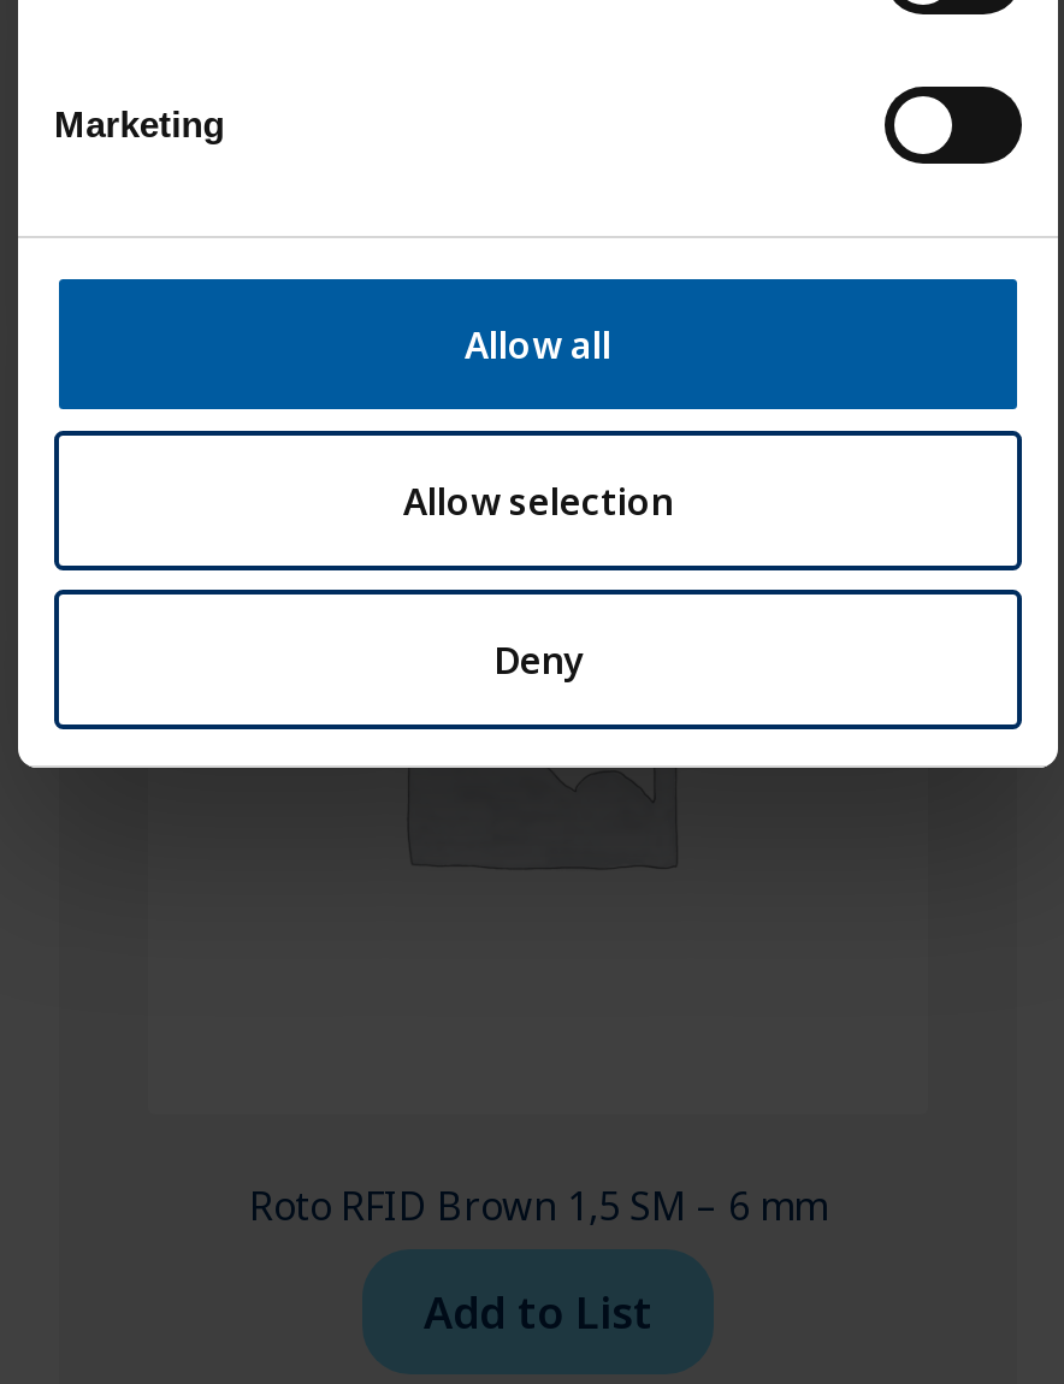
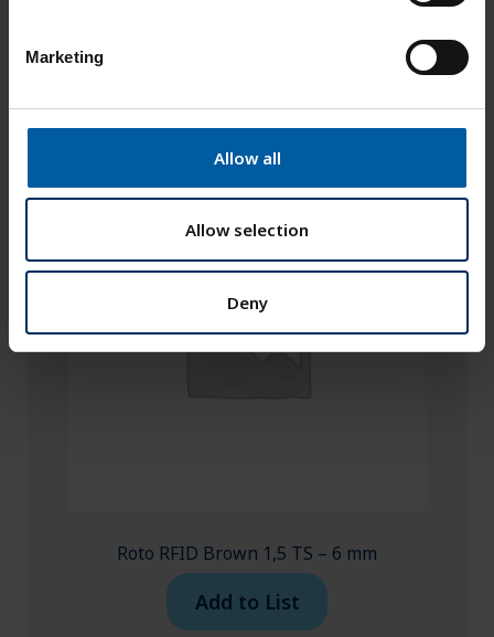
- Roto RFID Brown 1,5 SM – 6 mm
+ Roto RFID Brown 1,5 TS – 6 mm
